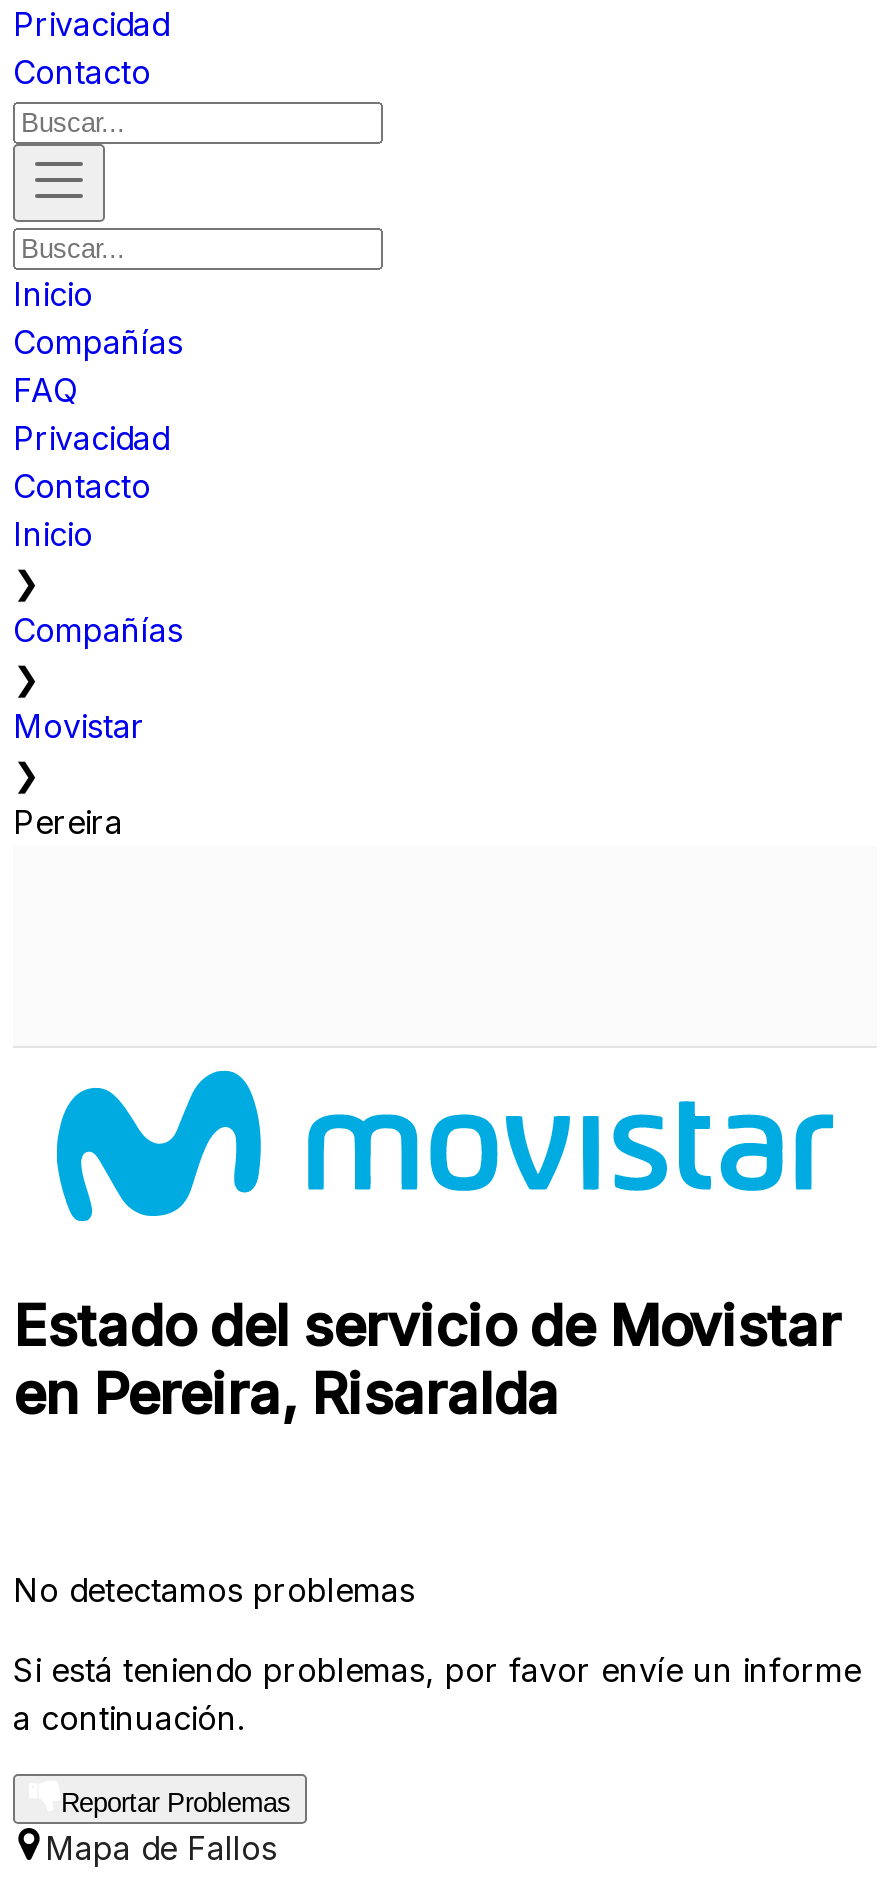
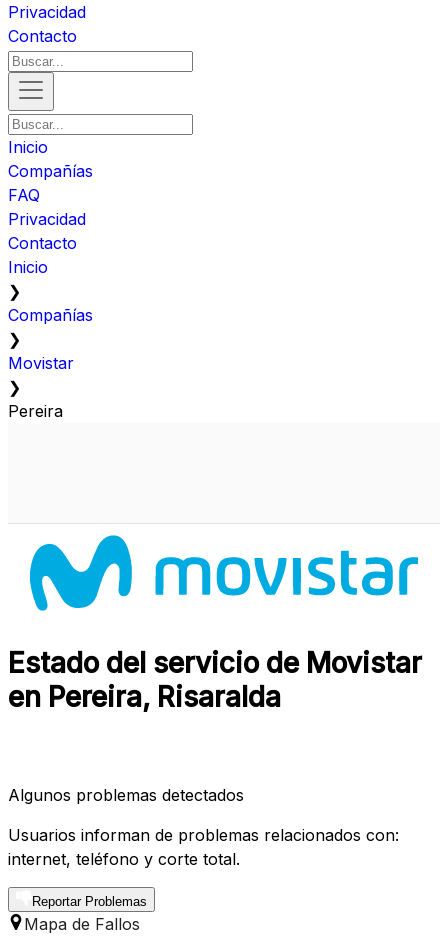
- No detectamos problemas
+ Algunos problemas detectados

- Si está teniendo problemas, por favor envíe un informe
- a continuación.
+ Usuarios informan de problemas relacionados con:
+ internet, teléfono y corte total.
